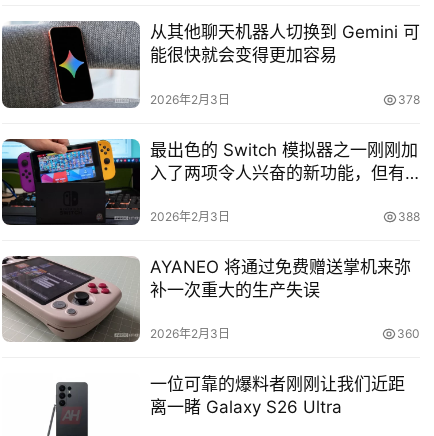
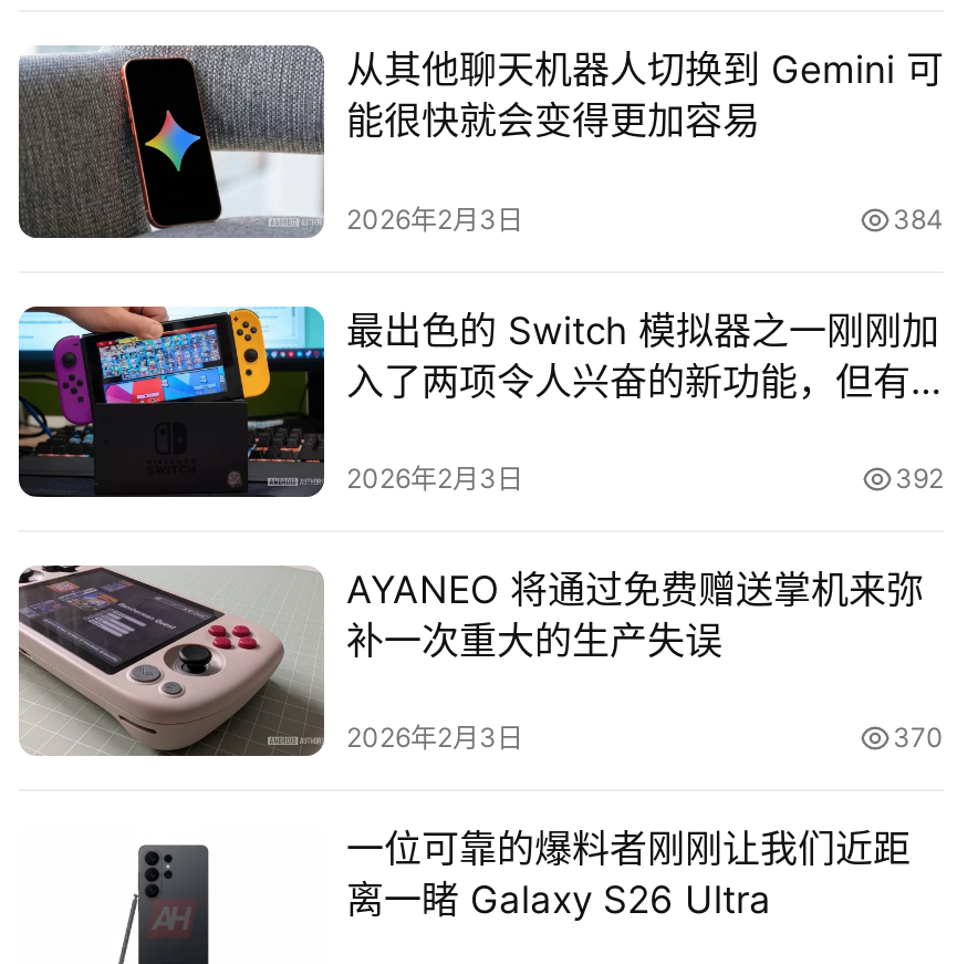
- 378
+ 384

- 388
+ 392

- 360
+ 370
